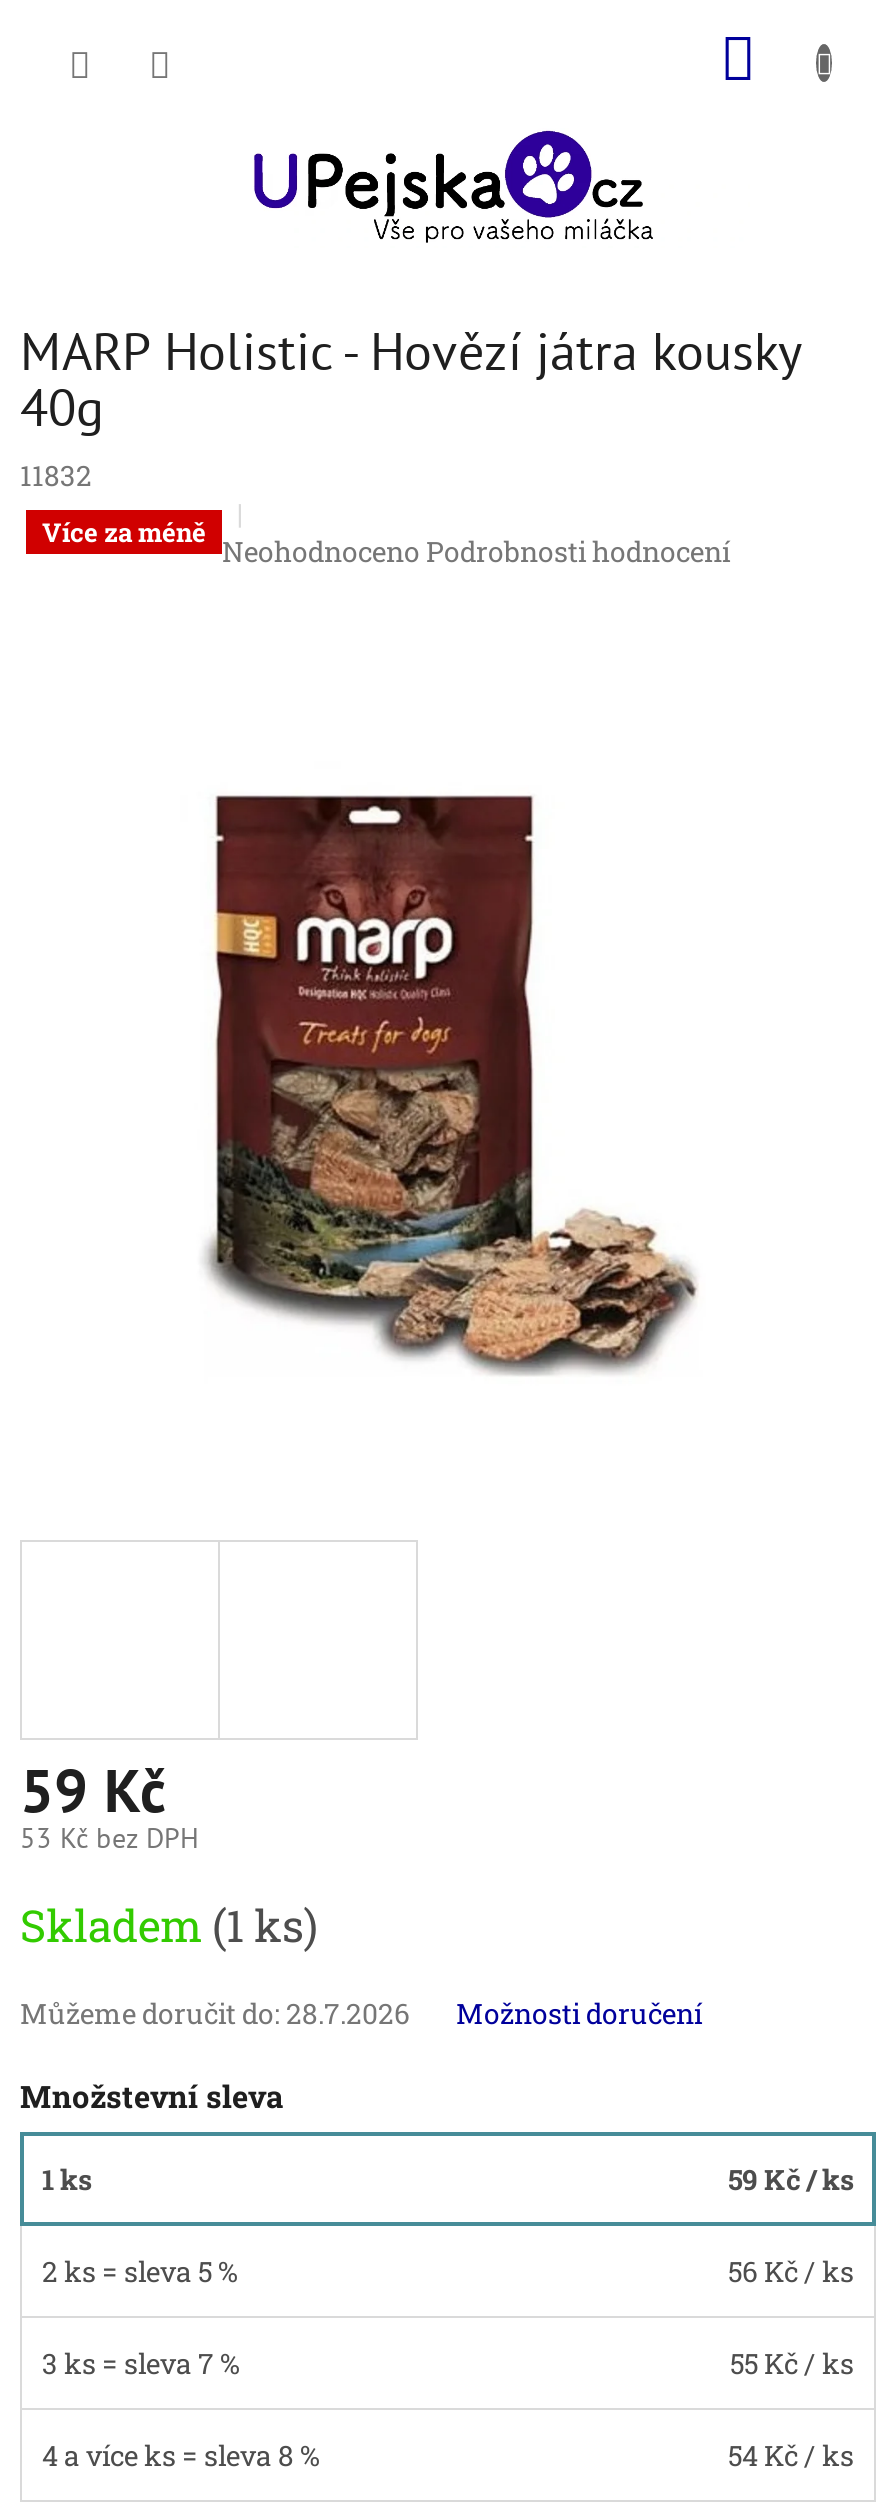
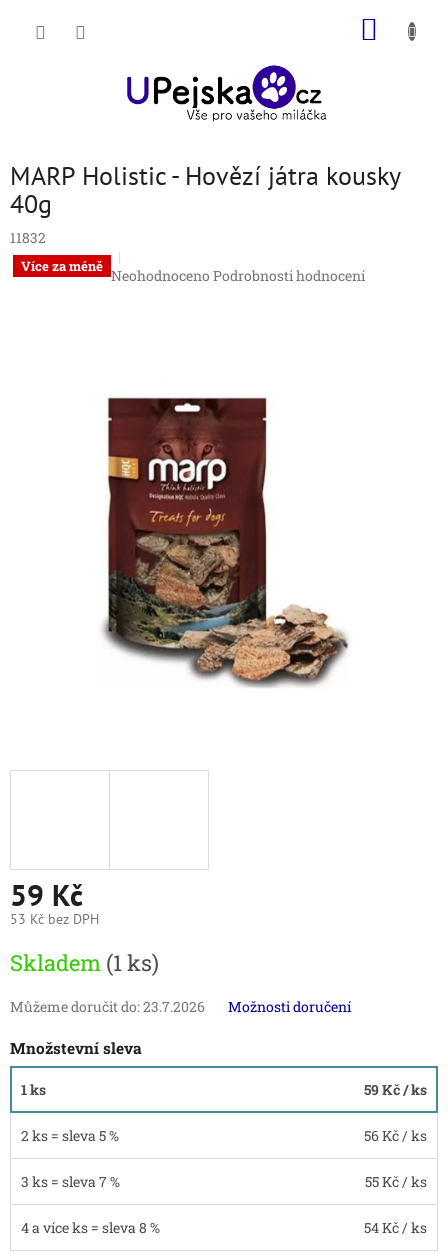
- Můžeme doručit do: 28.7.2026
+ Můžeme doručit do: 23.7.2026
